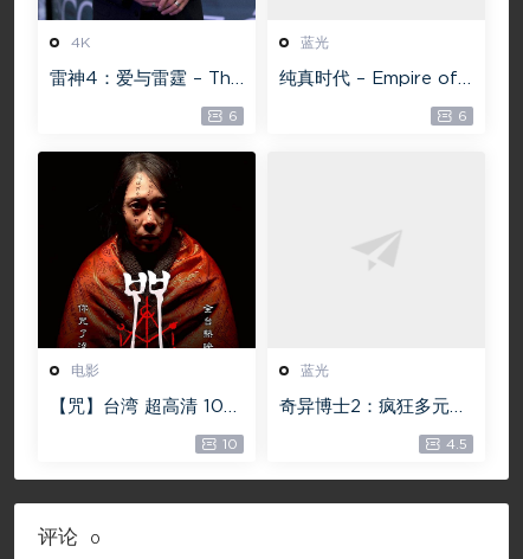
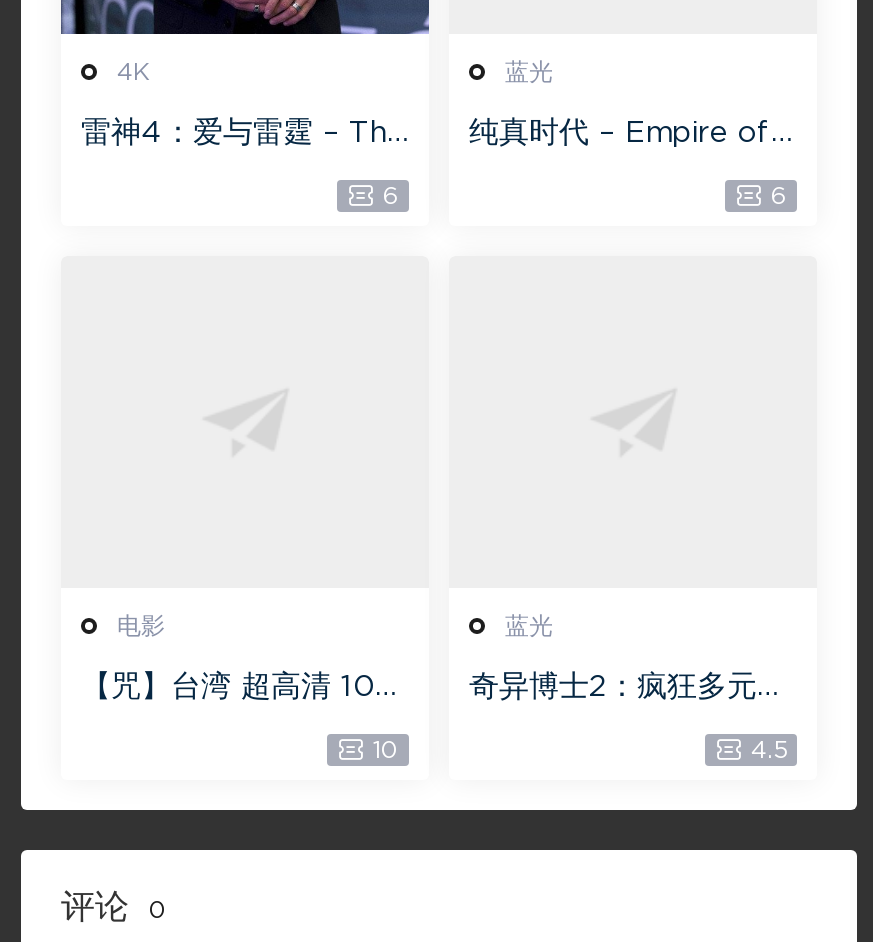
- [image]
